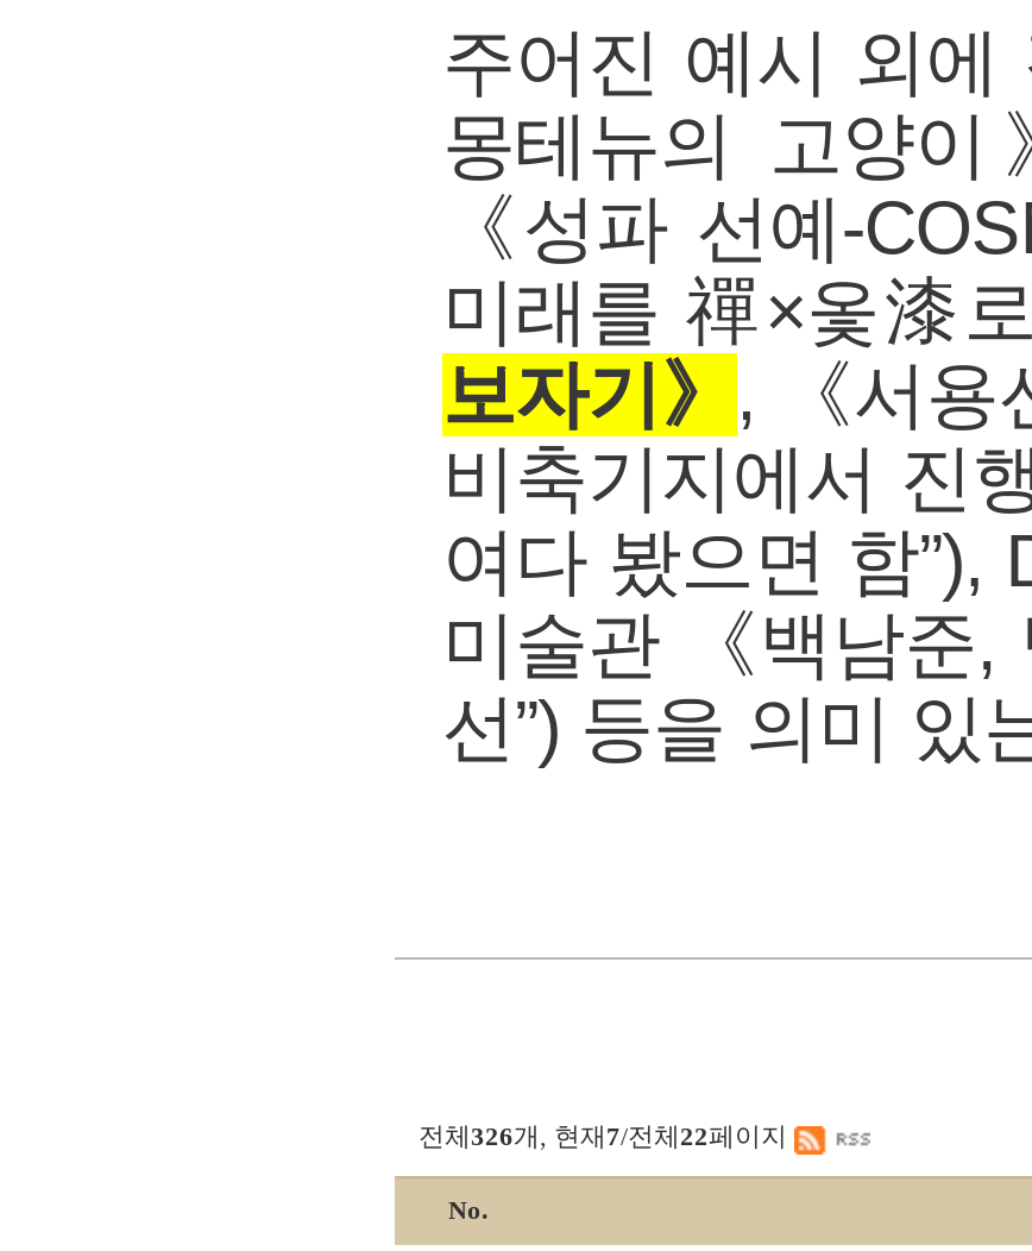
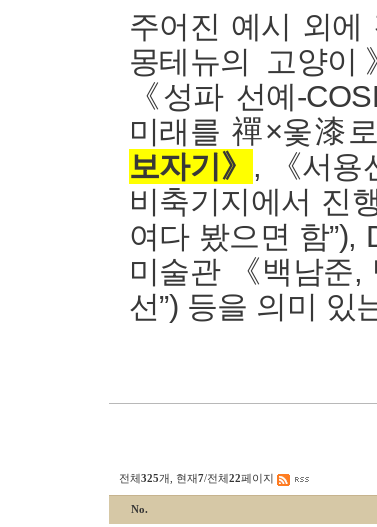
- 전체326개, 현재7/전체22페이지
+ 전체325개, 현재7/전체22페이지
